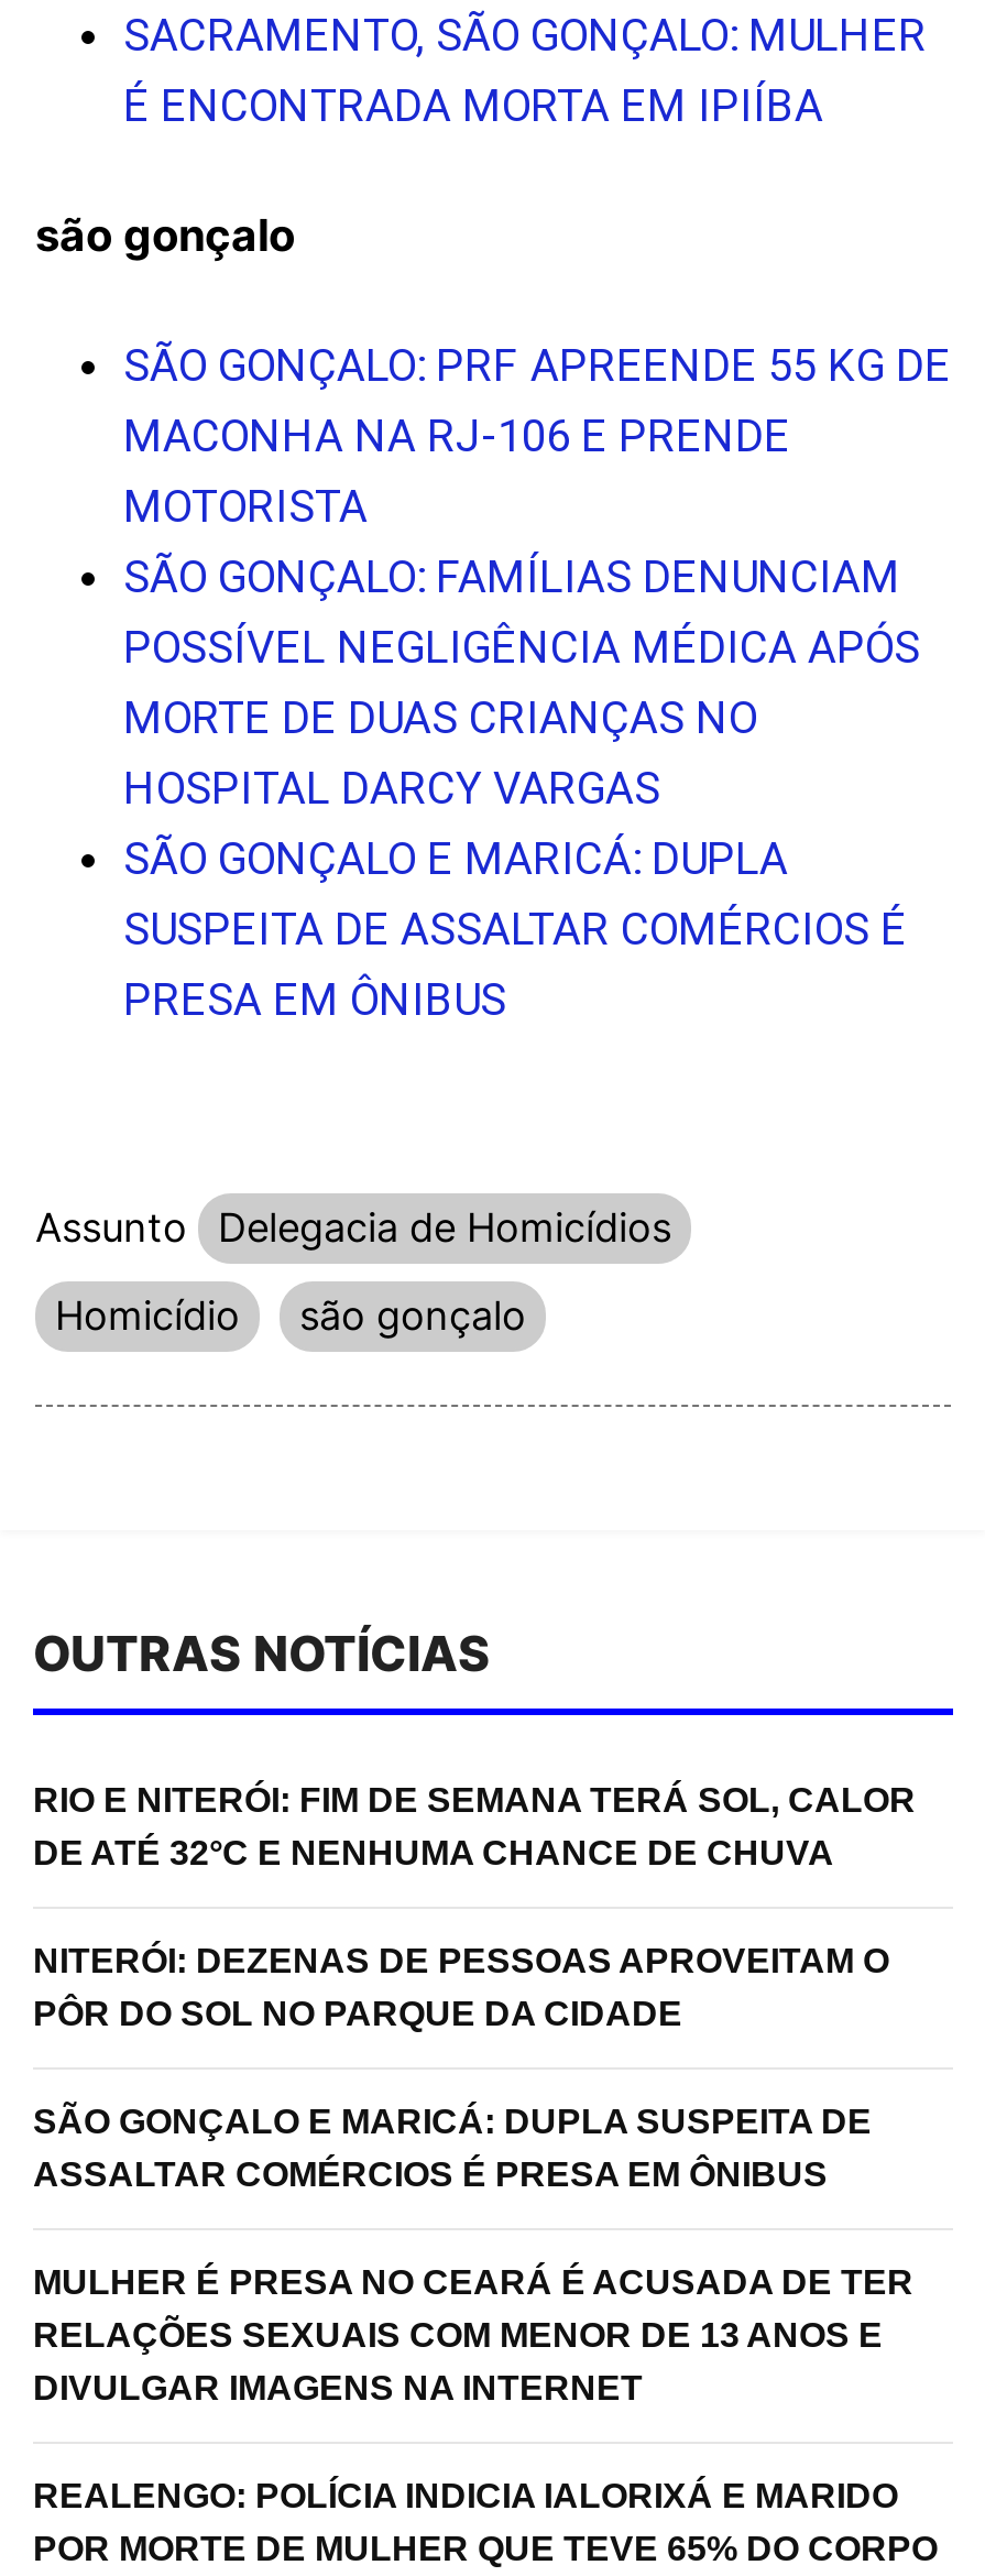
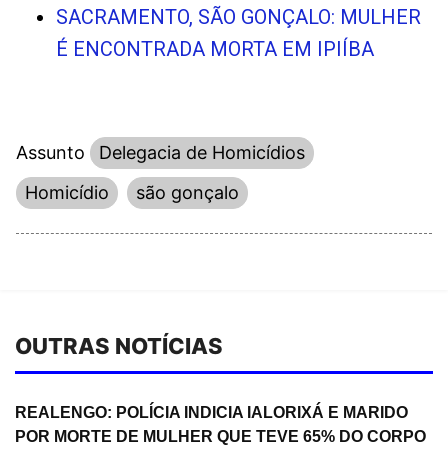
- são gonçalo
- SÃO GONÇALO: PRF APREENDE 55 KG DE
- MACONHA NA RJ-106 E PRENDE
- MOTORISTA
- SÃO GONÇALO: FAMÍLIAS DENUNCIAM
- POSSÍVEL NEGLIGÊNCIA MÉDICA APÓS
- MORTE DE DUAS CRIANÇAS NO
- HOSPITAL DARCY VARGAS
- SÃO GONÇALO E MARICÁ: DUPLA
- SUSPEITA DE ASSALTAR COMÉRCIOS É
- PRESA EM ÔNIBUS

- RIO E NITERÓI: FIM DE SEMANA TERÁ SOL, CALOR
- DE ATÉ 32°C E NENHUMA CHANCE DE CHUVA
- NITERÓI: DEZENAS DE PESSOAS APROVEITAM O
- PÔR DO SOL NO PARQUE DA CIDADE
- SÃO GONÇALO E MARICÁ: DUPLA SUSPEITA DE
- ASSALTAR COMÉRCIOS É PRESA EM ÔNIBUS
- MULHER É PRESA NO CEARÁ É ACUSADA DE TER
- RELAÇÕES SEXUAIS COM MENOR DE 13 ANOS E
- DIVULGAR IMAGENS NA INTERNET
